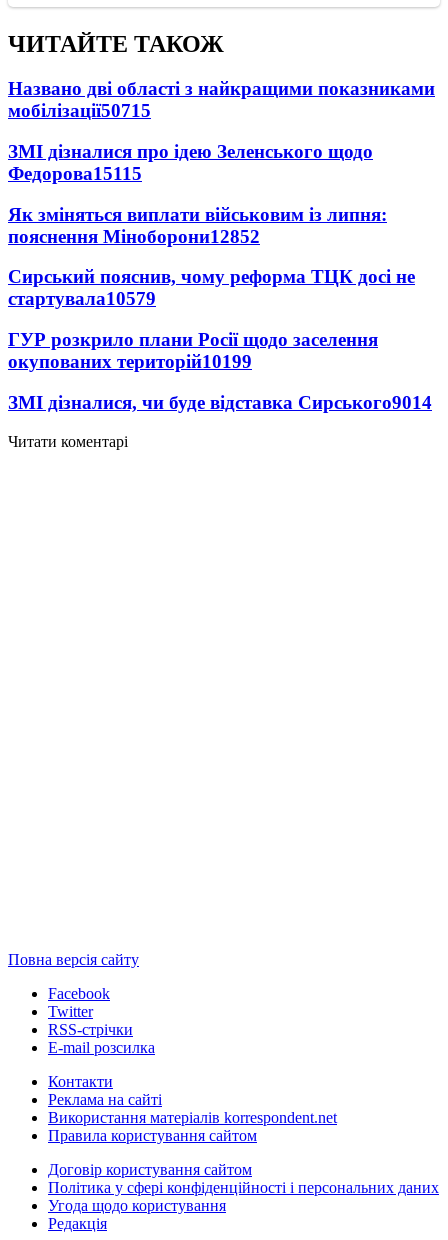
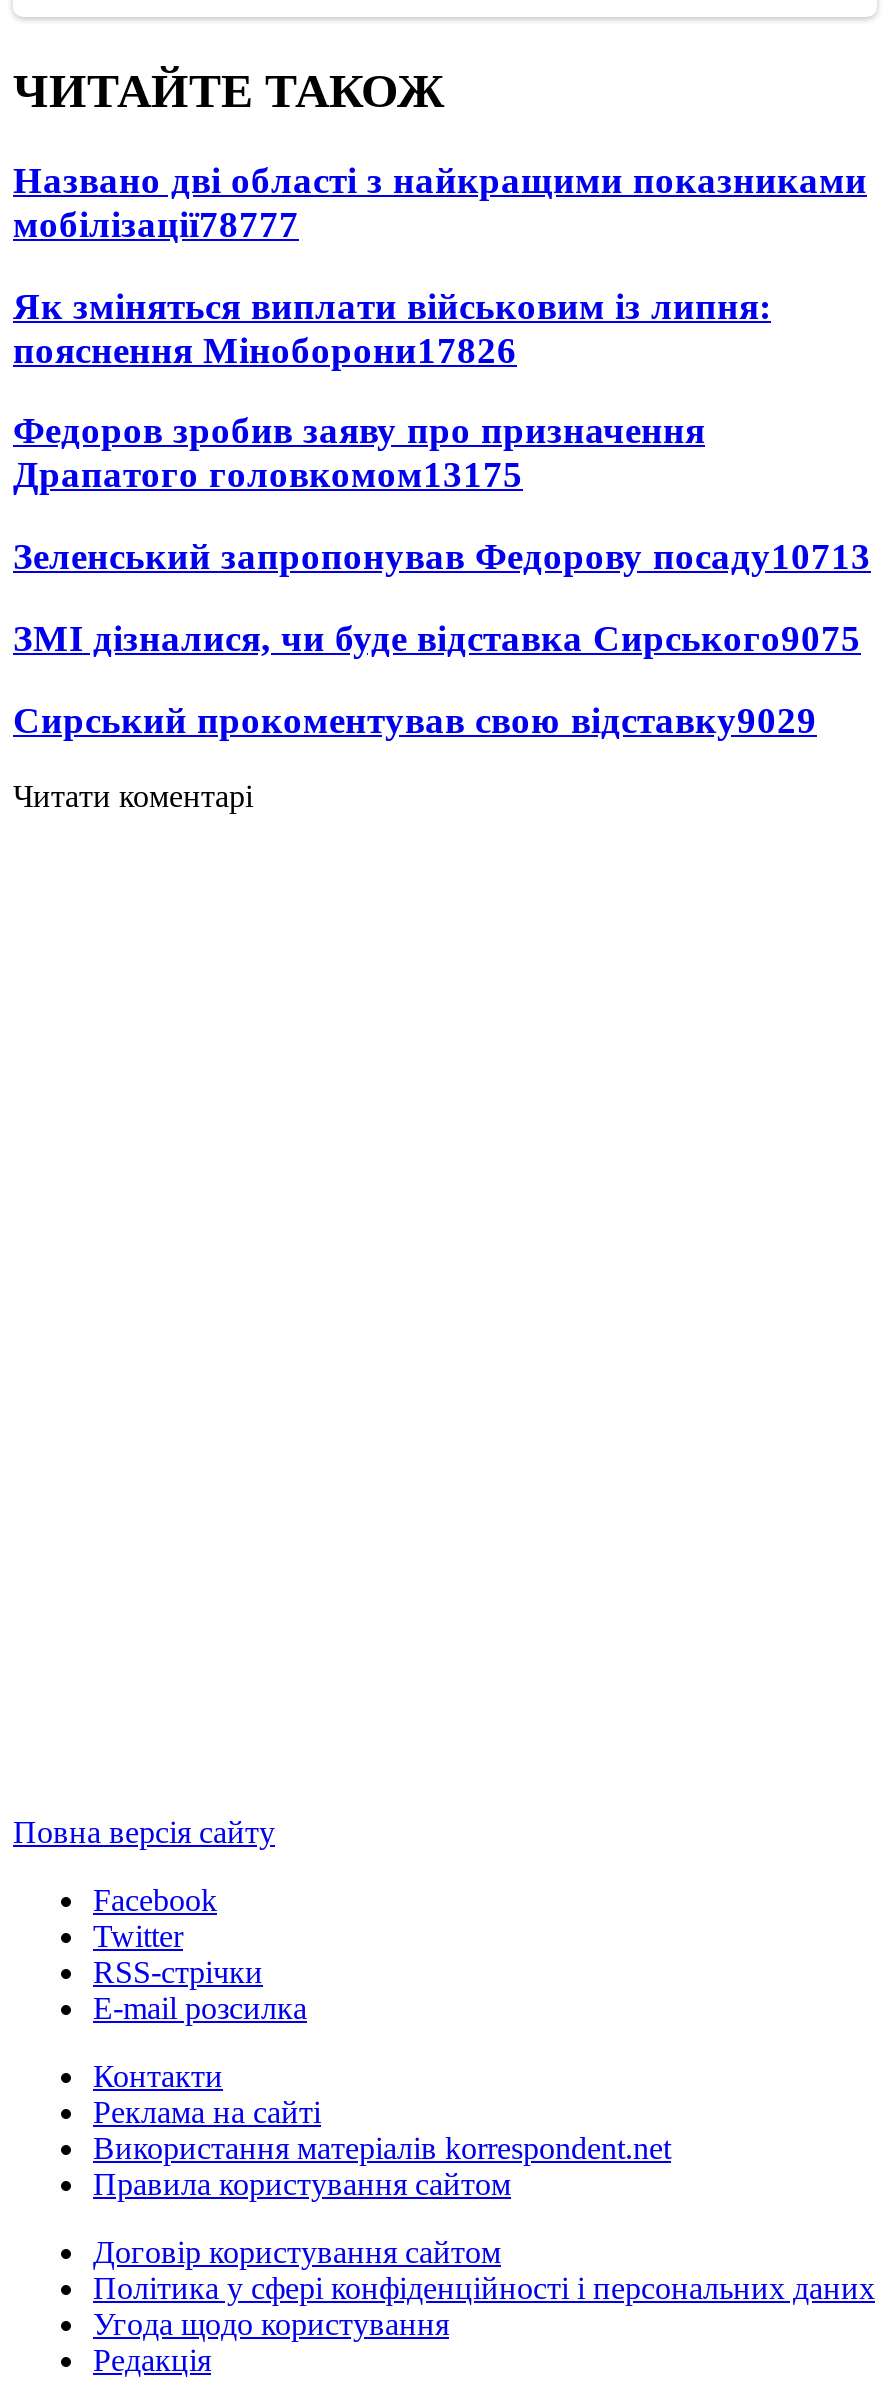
- мобілізації50715
- ЗМІ дізналися про ідею Зеленського щодо
- Федорова15115
+ мобілізації78777

moved up: Як зміняться виплати військовим із липня:

- пояснення Міноборони12852
- Сирський пояснив, чому реформа ТЦК досі не
- стартувала10579
- ГУР розкрило плани Росії щодо заселення
- окупованих територій10199
- ЗМІ дізналися, чи буде відставка Сирського9014
+ пояснення Міноборони17826
+ Федоров зробив заяву про призначення
+ Драпатого головкомом13175
+ Зеленський запропонував Федорову посаду10713
+ ЗМІ дізналися, чи буде відставка Сирського9075
+ Сирський прокоментував свою відставку9029
